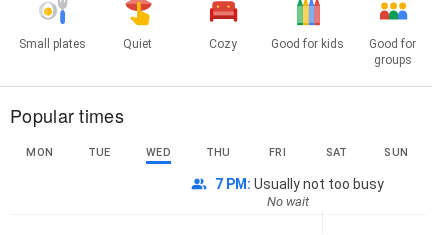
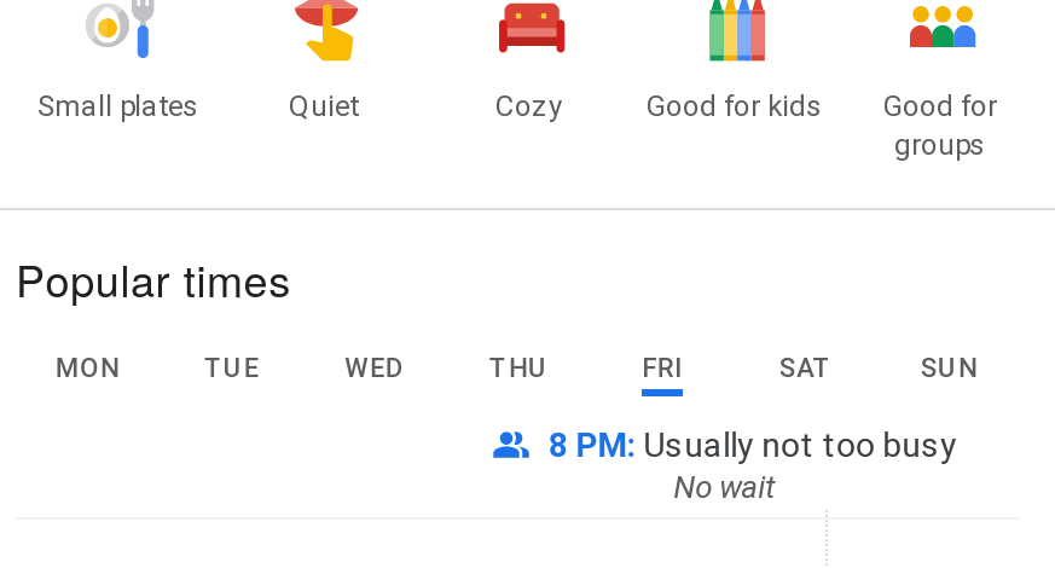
- 7 PM: Usually not too busy
+ 8 PM: Usually not too busy
